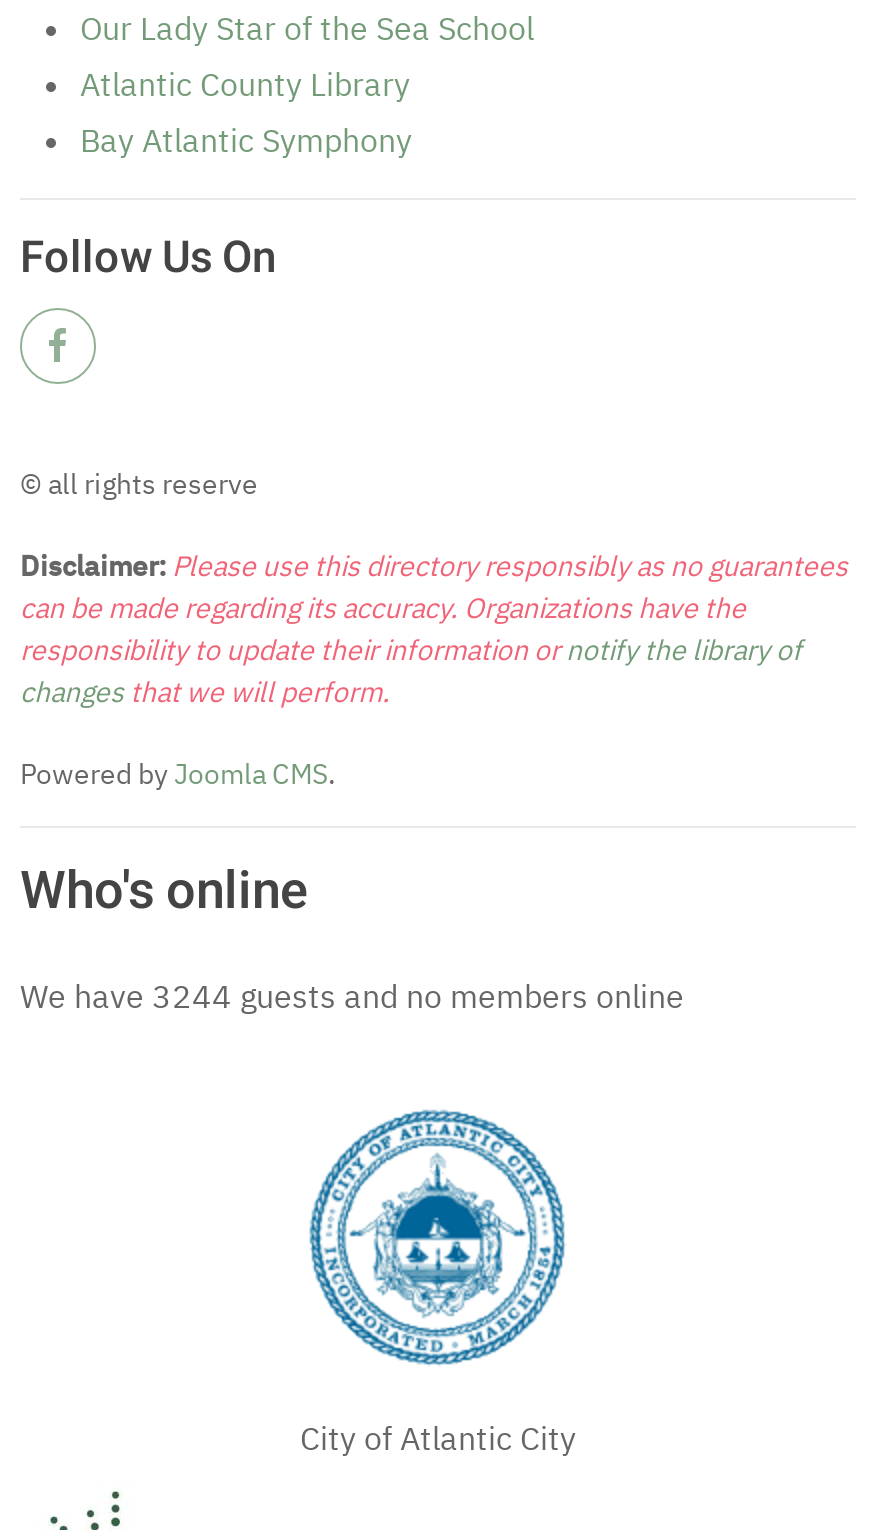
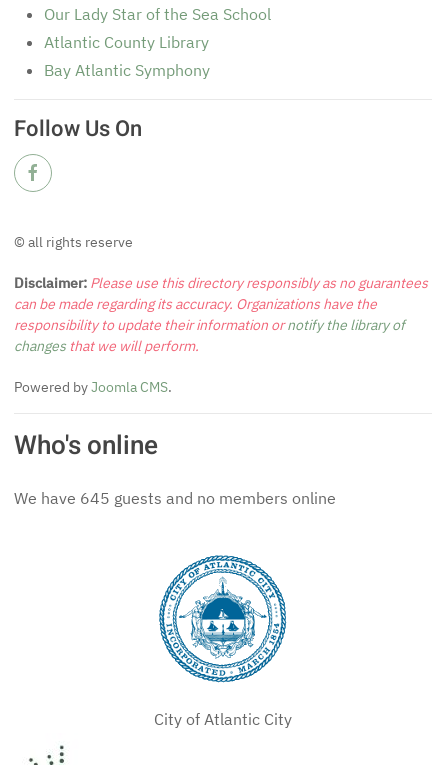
- We have 3244 guests and no members online
+ We have 645 guests and no members online
